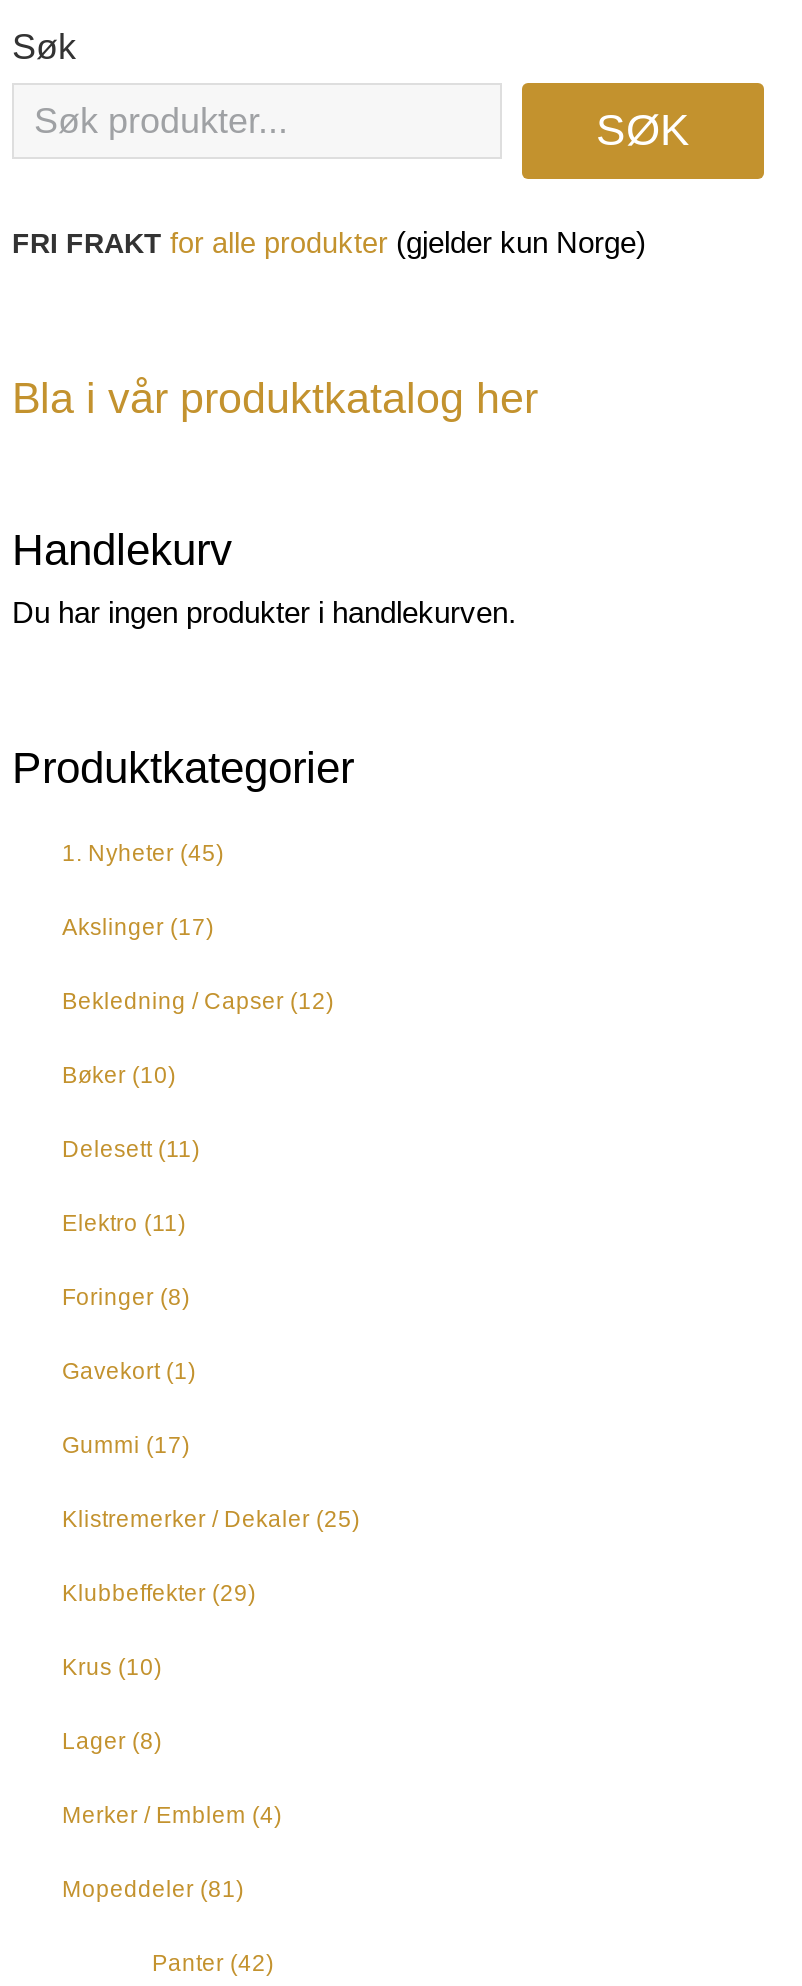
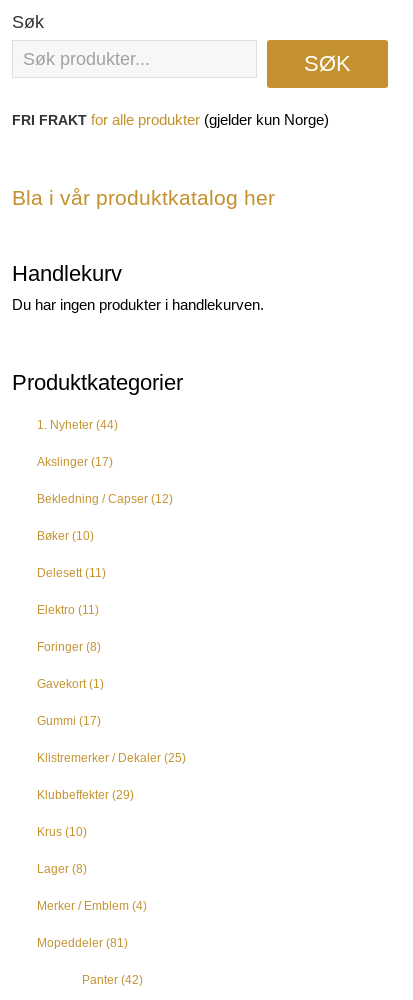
- 1. Nyheter (45)
+ 1. Nyheter (44)
